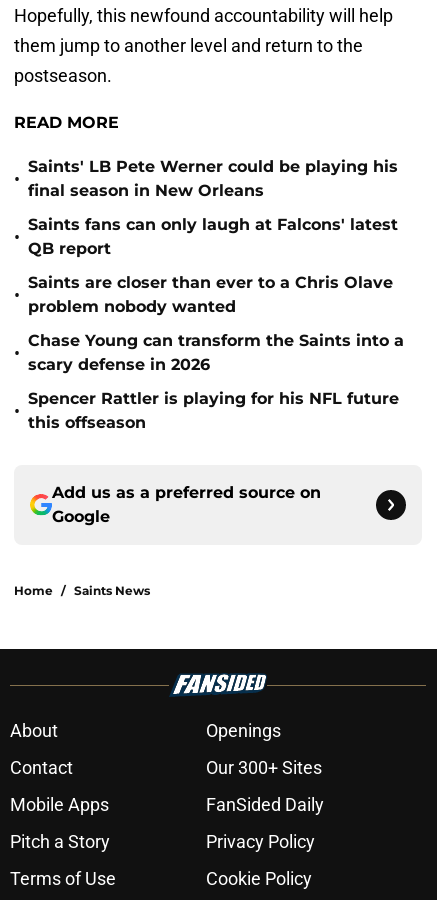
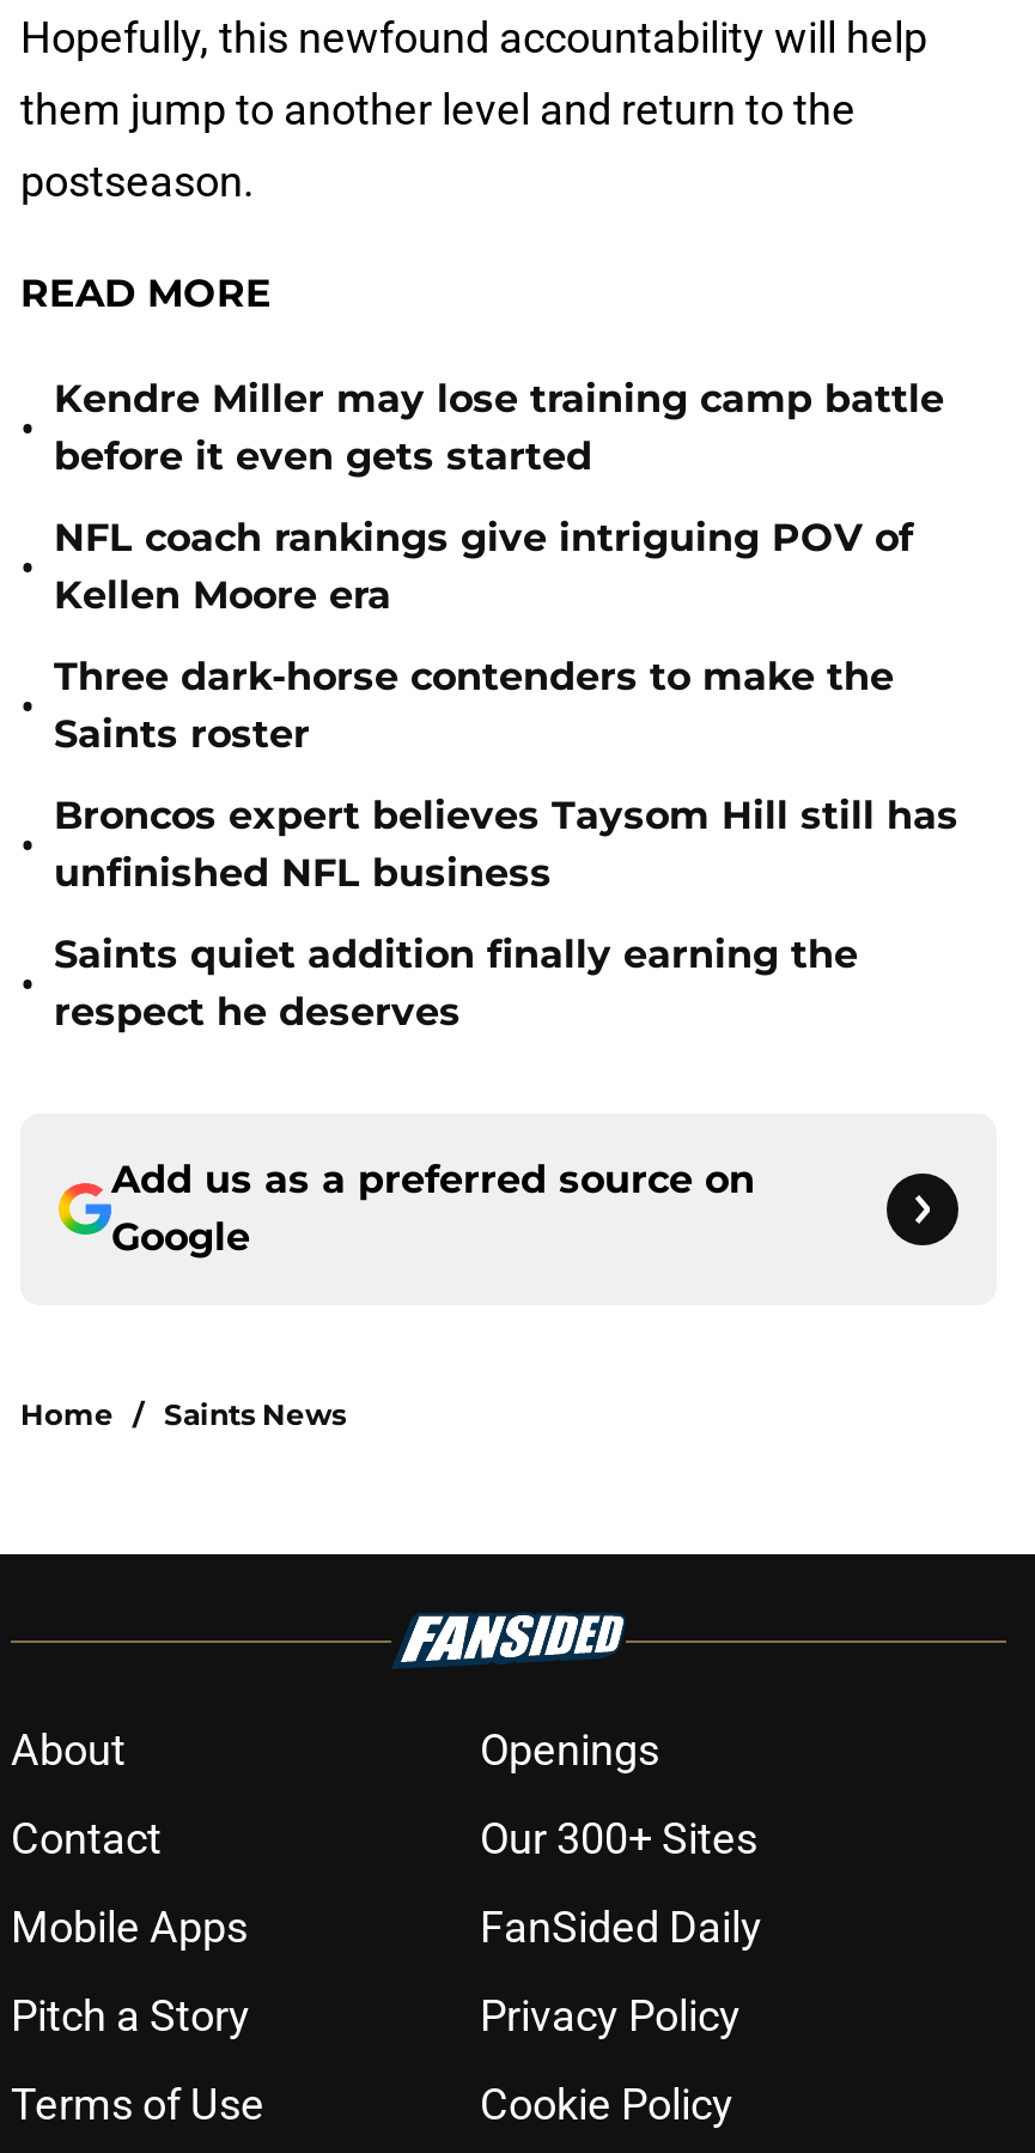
- Saints' LB Pete Werner could be playing his
- final season in New Orleans
+ Kendre Miller may lose training camp battle
+ before it even gets started

- Saints fans can only laugh at Falcons' latest
- QB report
+ NFL coach rankings give intriguing POV of
+ Kellen Moore era

- Saints are closer than ever to a Chris Olave
- problem nobody wanted
+ Three dark-horse contenders to make the
+ Saints roster

- Chase Young can transform the Saints into a
- scary defense in 2026
+ Broncos expert believes Taysom Hill still has
+ unfinished NFL business

- Spencer Rattler is playing for his NFL future
- this offseason
+ Saints quiet addition finally earning the
+ respect he deserves
